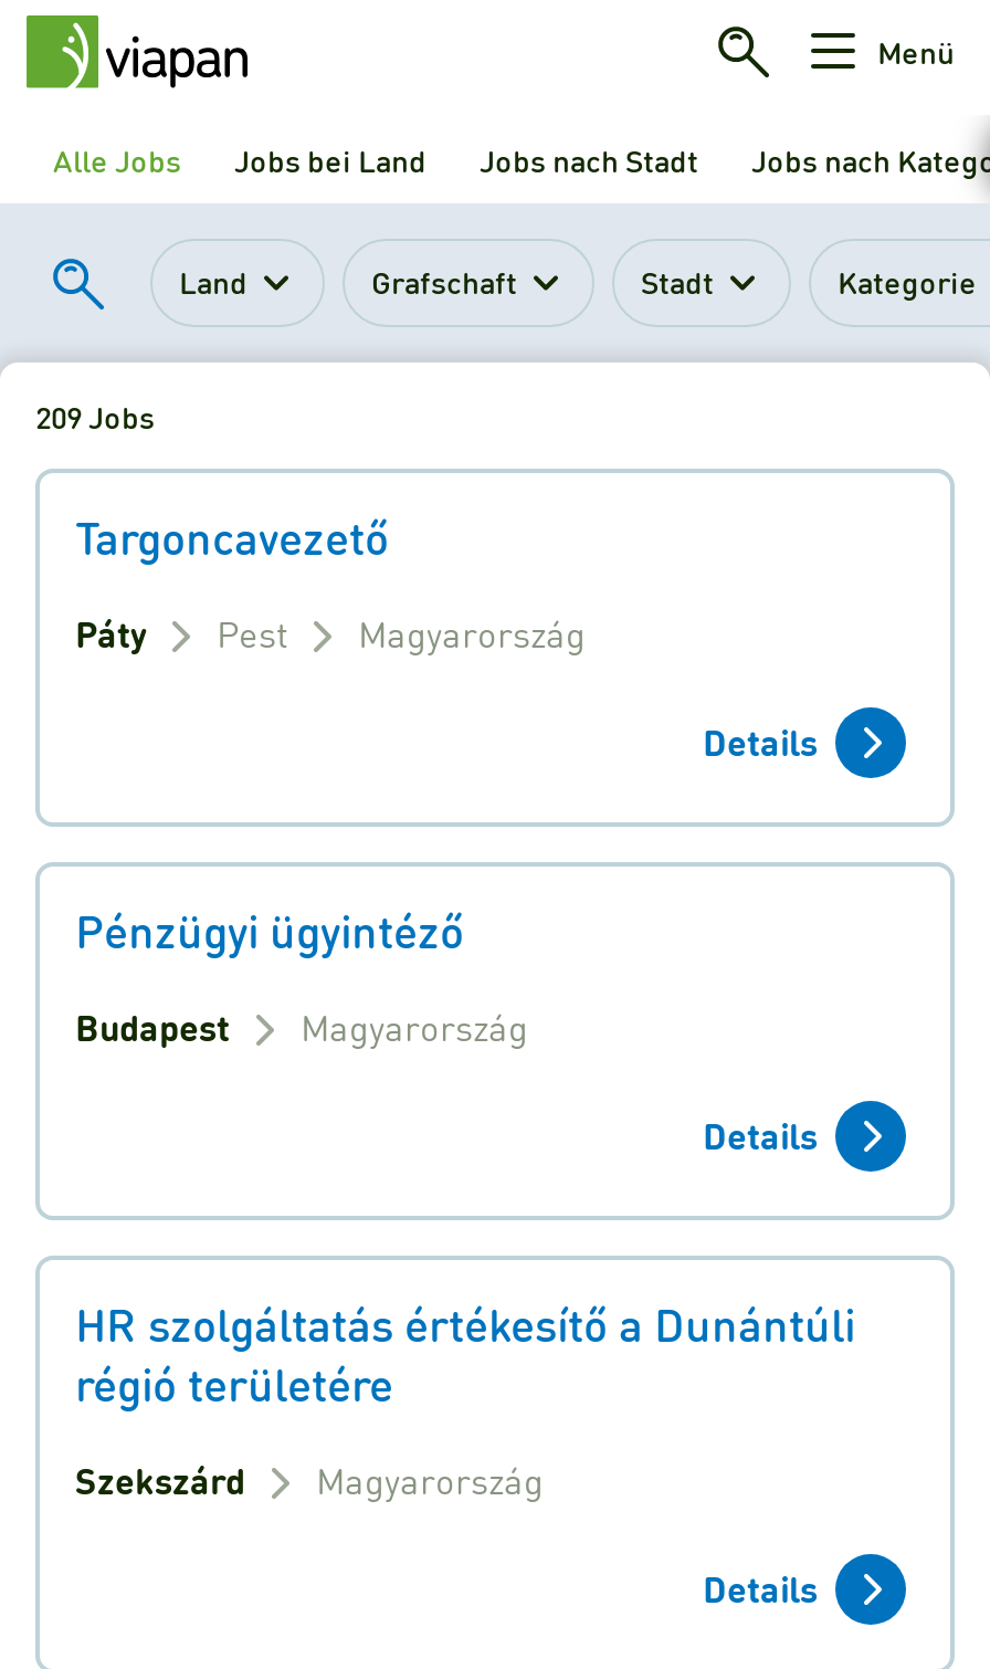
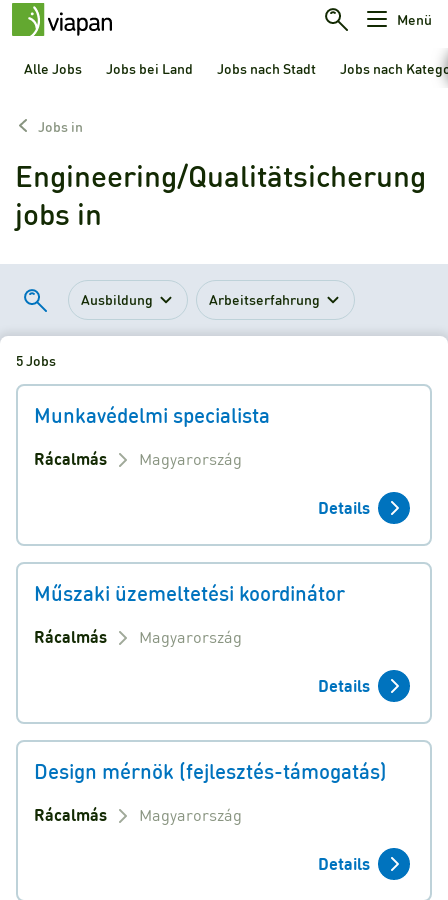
- Land
- Grafschaft
- Stadt
- Kategorie
- 209 Jobs
- Targoncavezető
- Páty
- Pest
+ Jobs in
+ Engineering/Qualitätsicherung
+ jobs in
+ Ausbildung
+ Arbeitserfahrung
+ 5 Jobs
+ Munkavédelmi specialista
+ Rácalmás

moved down: Magyarország | Details

- Pénzügyi ügyintéző
+ Műszaki üzemeltetési koordinátor

- Budapest
+ Rácalmás

moved down: Magyarország | Details

- HR szolgáltatás értékesítő a Dunántúli
- régió területére
+ Design mérnök (fejlesztés-támogatás)

- Szekszárd
+ Rácalmás
